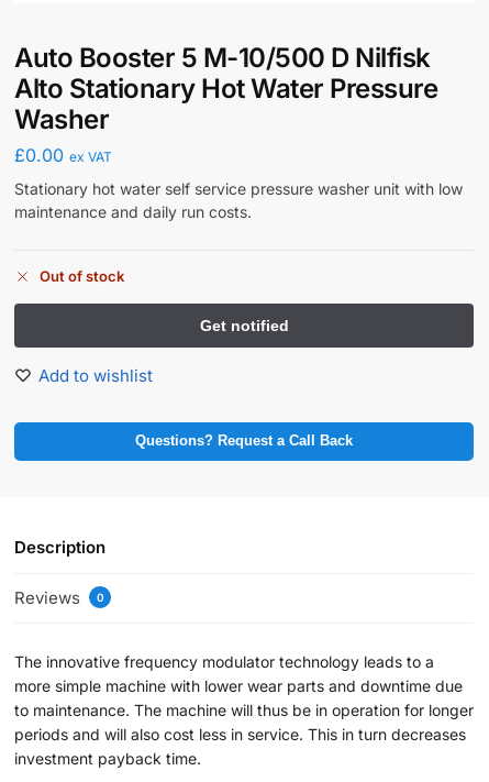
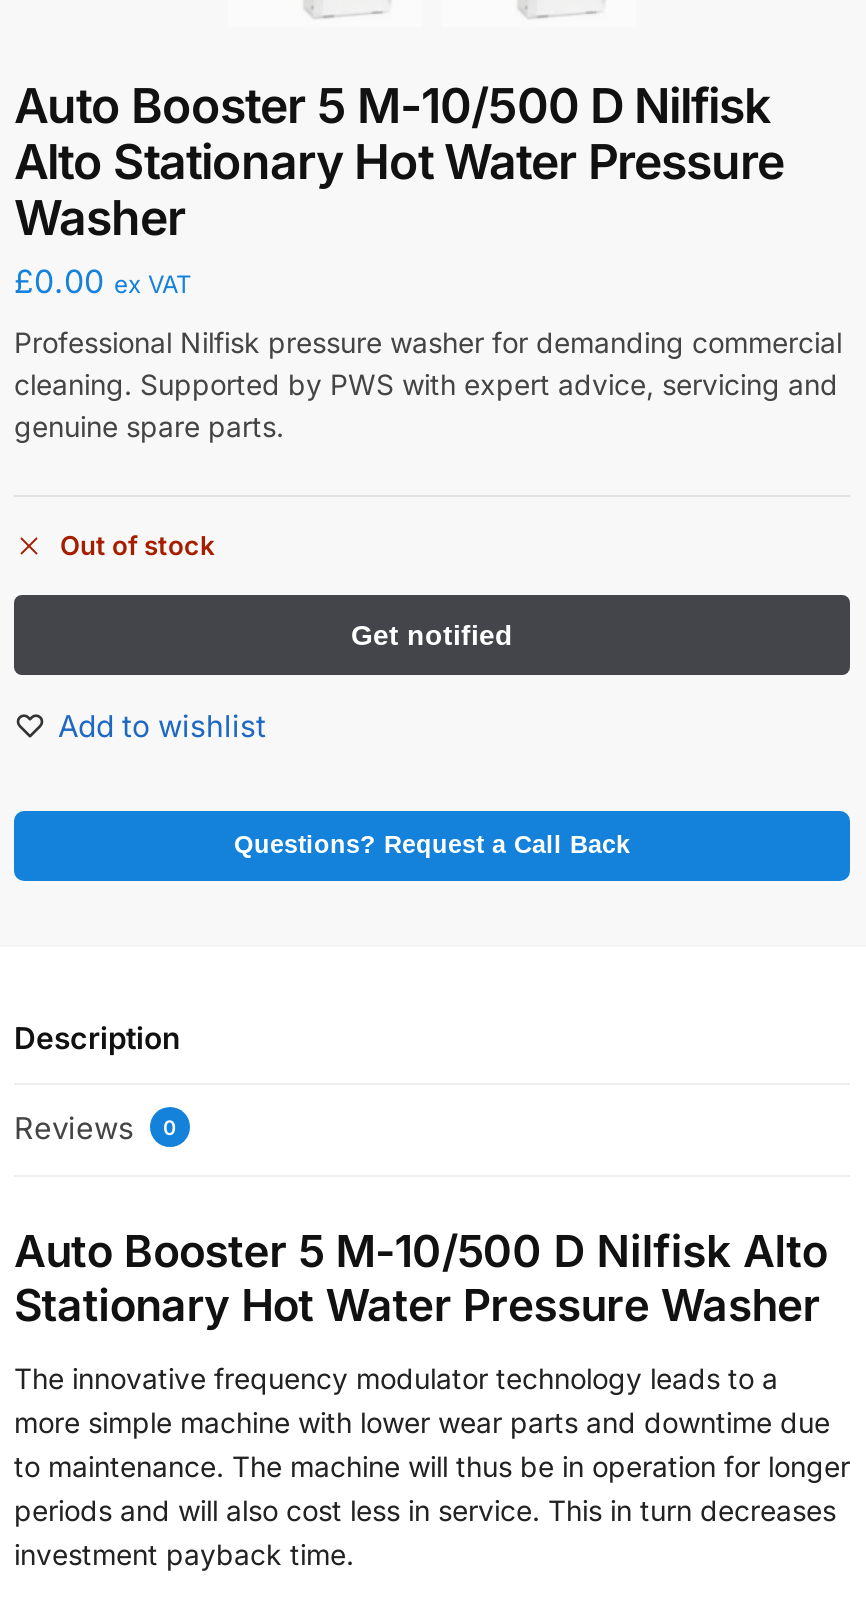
- Stationary hot water self service pressure washer unit with low
- maintenance and daily run costs.
+ Professional Nilfisk pressure washer for demanding commercial
+ cleaning. Supported by PWS with expert advice, servicing and
+ genuine spare parts.

+ Auto Booster 5 M-10/500 D Nilfisk Alto
+ Stationary Hot Water Pressure Washer
